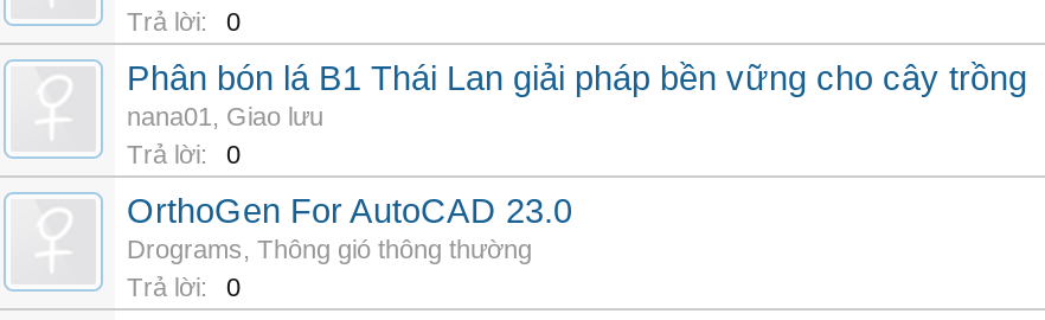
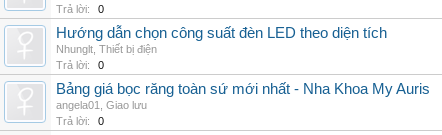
- Phân bón lá B1 Thái Lan giải pháp bền vững cho cây trồng
- nana01, Giao lưu
+ Hướng dẫn chọn công suất đèn LED theo diện tích
+ Nhunglt, Thiết bị điện

- OrthoGen For AutoCAD 23.0
- Drograms, Thông gió thông thường
+ Bảng giá bọc răng toàn sứ mới nhất - Nha Khoa My Auris
+ angela01, Giao lưu
